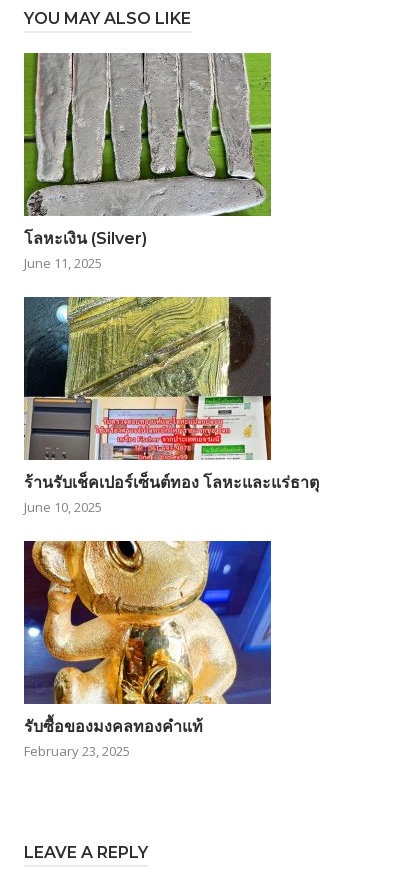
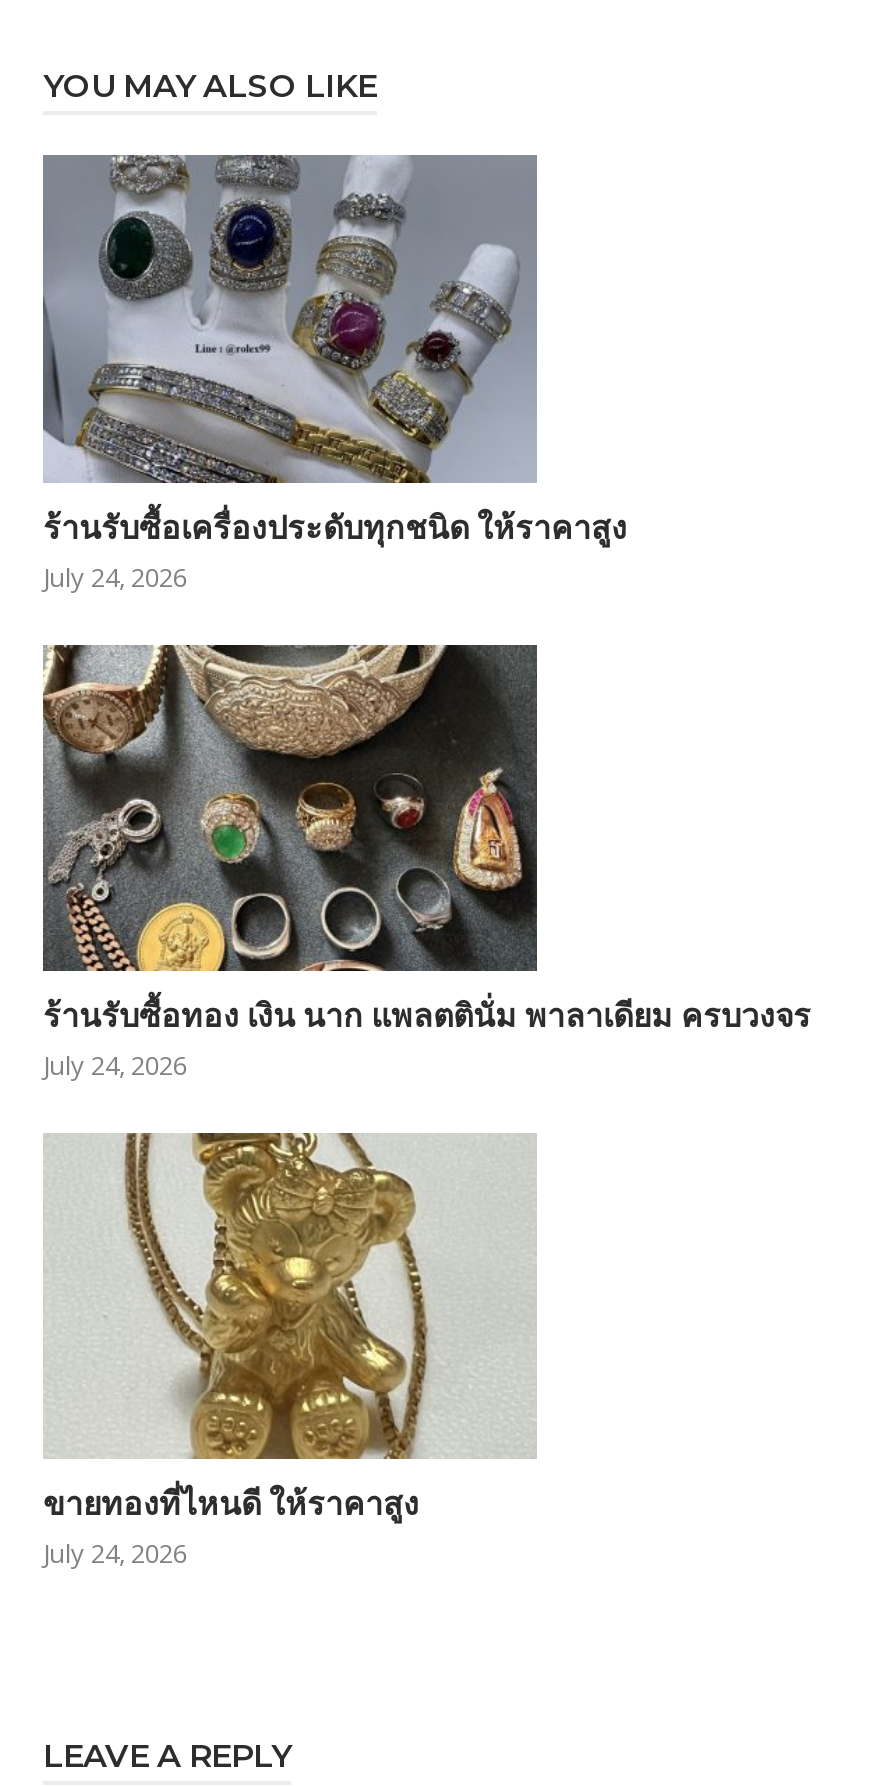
- [image]
- โลหะเงิน (Silver)
- June 11, 2025
+ [image]
+ ร้านรับซื้อเครื่องประดับทุกชนิด ให้ราคาสูง
+ July 24, 2026

- [image]
- ร้านรับเช็คเปอร์เซ็นต์ทอง โลหะและแร่ธาตุ
- June 10, 2025
+ [image]
+ ร้านรับซื้อทอง เงิน นาก แพลตตินั่ม พาลาเดียม ครบวงจร
+ July 24, 2026

- [image]
- รับซื้อของมงคลทองคำแท้
- February 23, 2025
+ [image]
+ ขายทองที่ไหนดี ให้ราคาสูง
+ July 24, 2026
